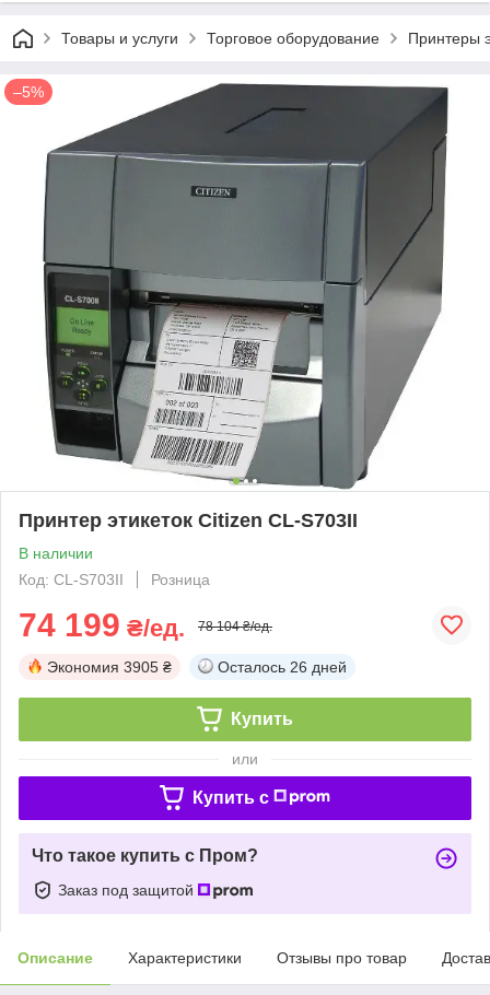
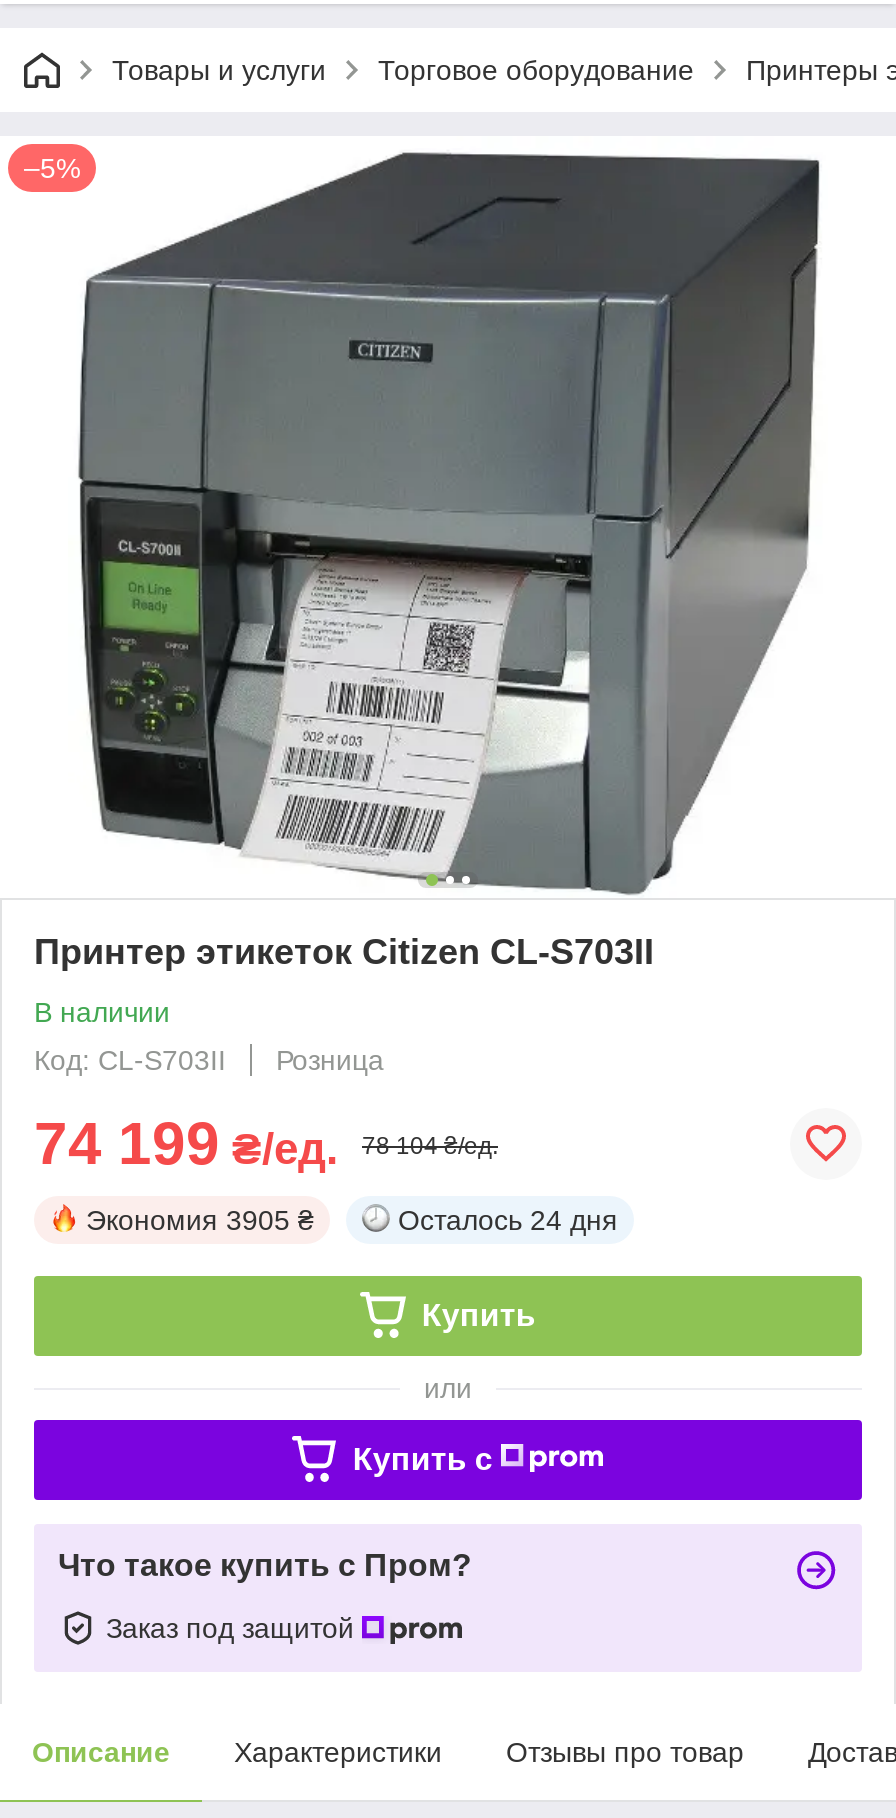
- Осталось 26 дней
+ Осталось 24 дня
